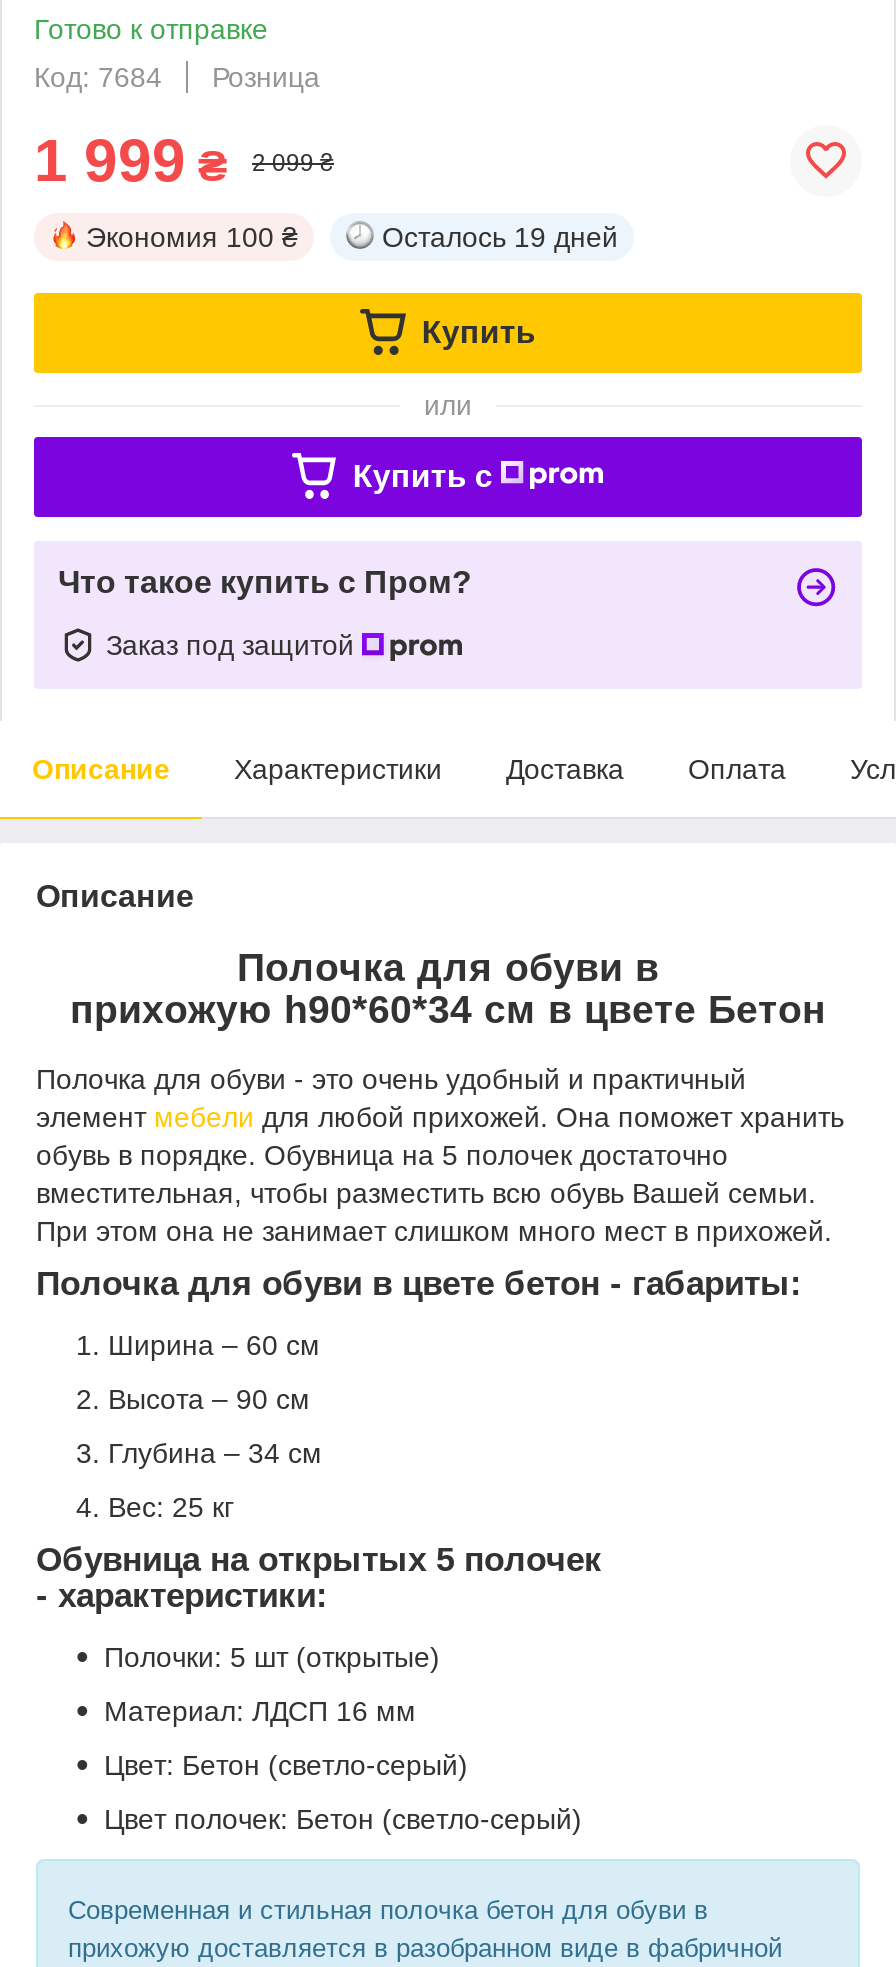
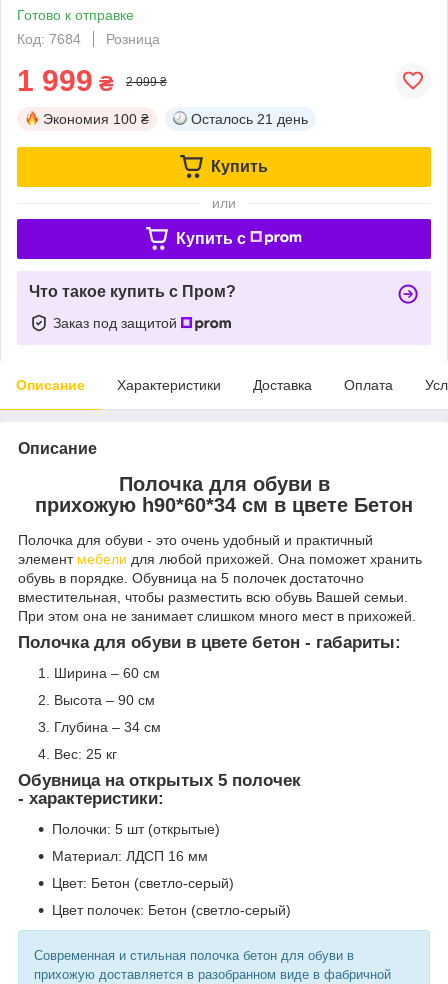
- Осталось 19 дней
+ Осталось 21 день
